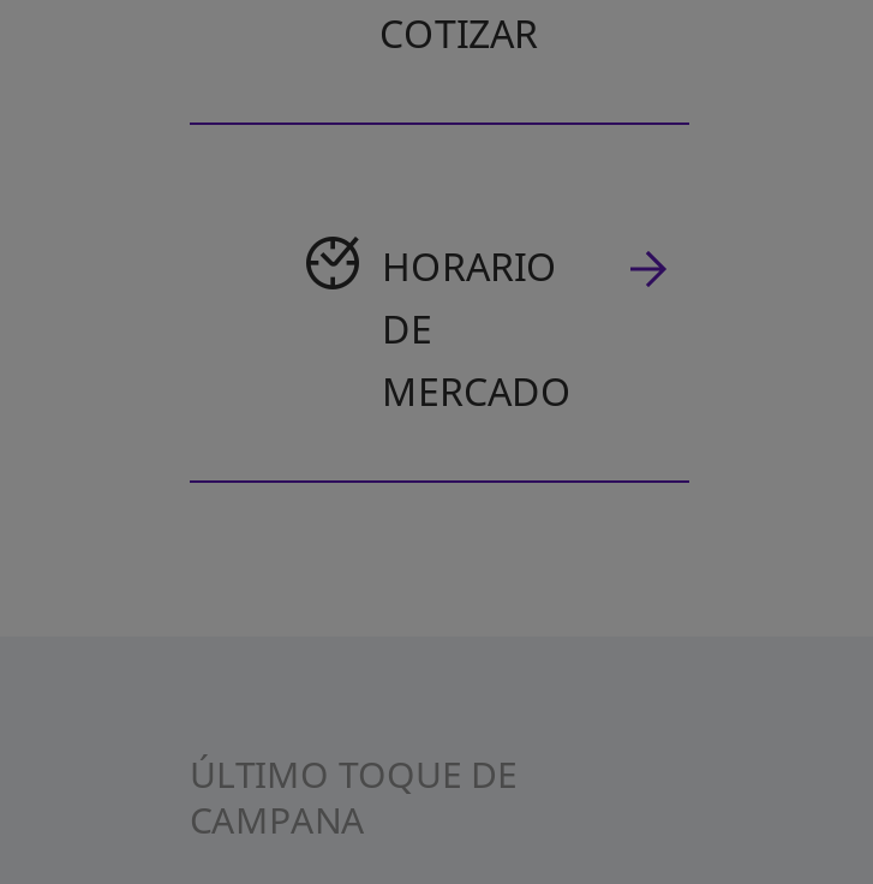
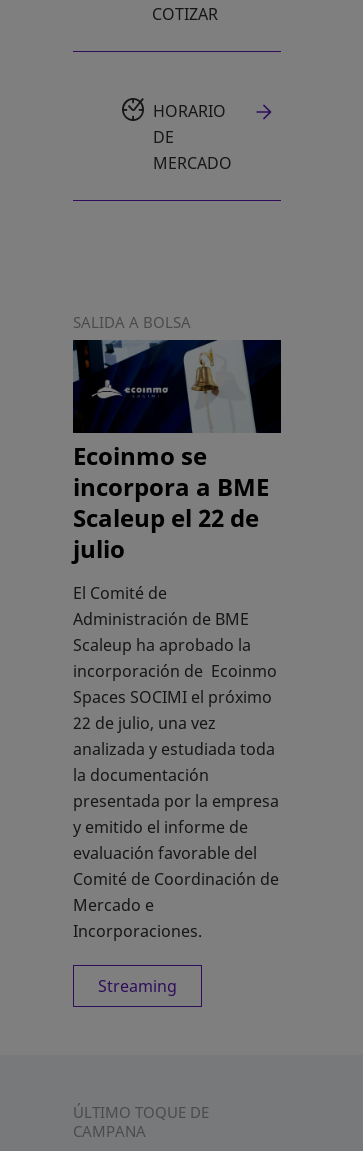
+ [image]
+ Ecoinmo se
+ incorpora a BME
+ Scaleup el 22 de
+ julio
+ El Comité de
+ Administración de BME
+ Scaleup ha aprobado la
+ incorporación de Ecoinmo
+ Spaces SOCIMI el próximo
+ 22 de julio, una vez
+ analizada y estudiada toda
+ la documentación
+ presentada por la empresa
+ y emitido el informe de
+ evaluación favorable del
+ Comité de Coordinación de
+ Mercado e
+ Incorporaciones.
+ Streaming

+ SALIDA A BOLSA

+ [image]
